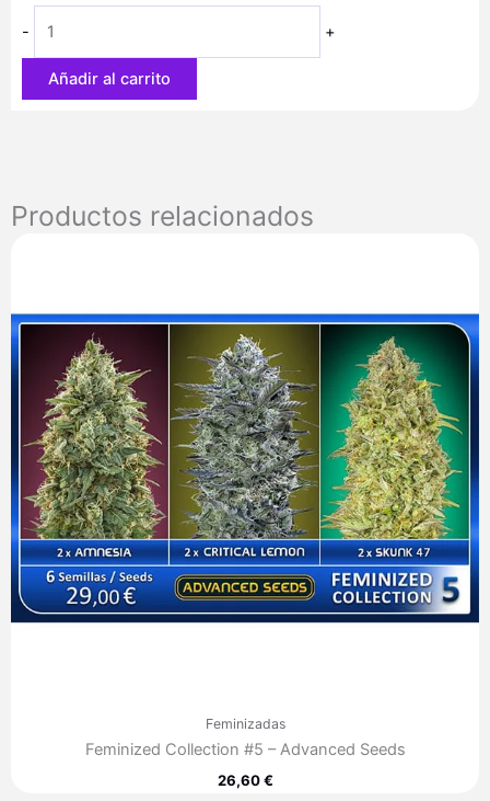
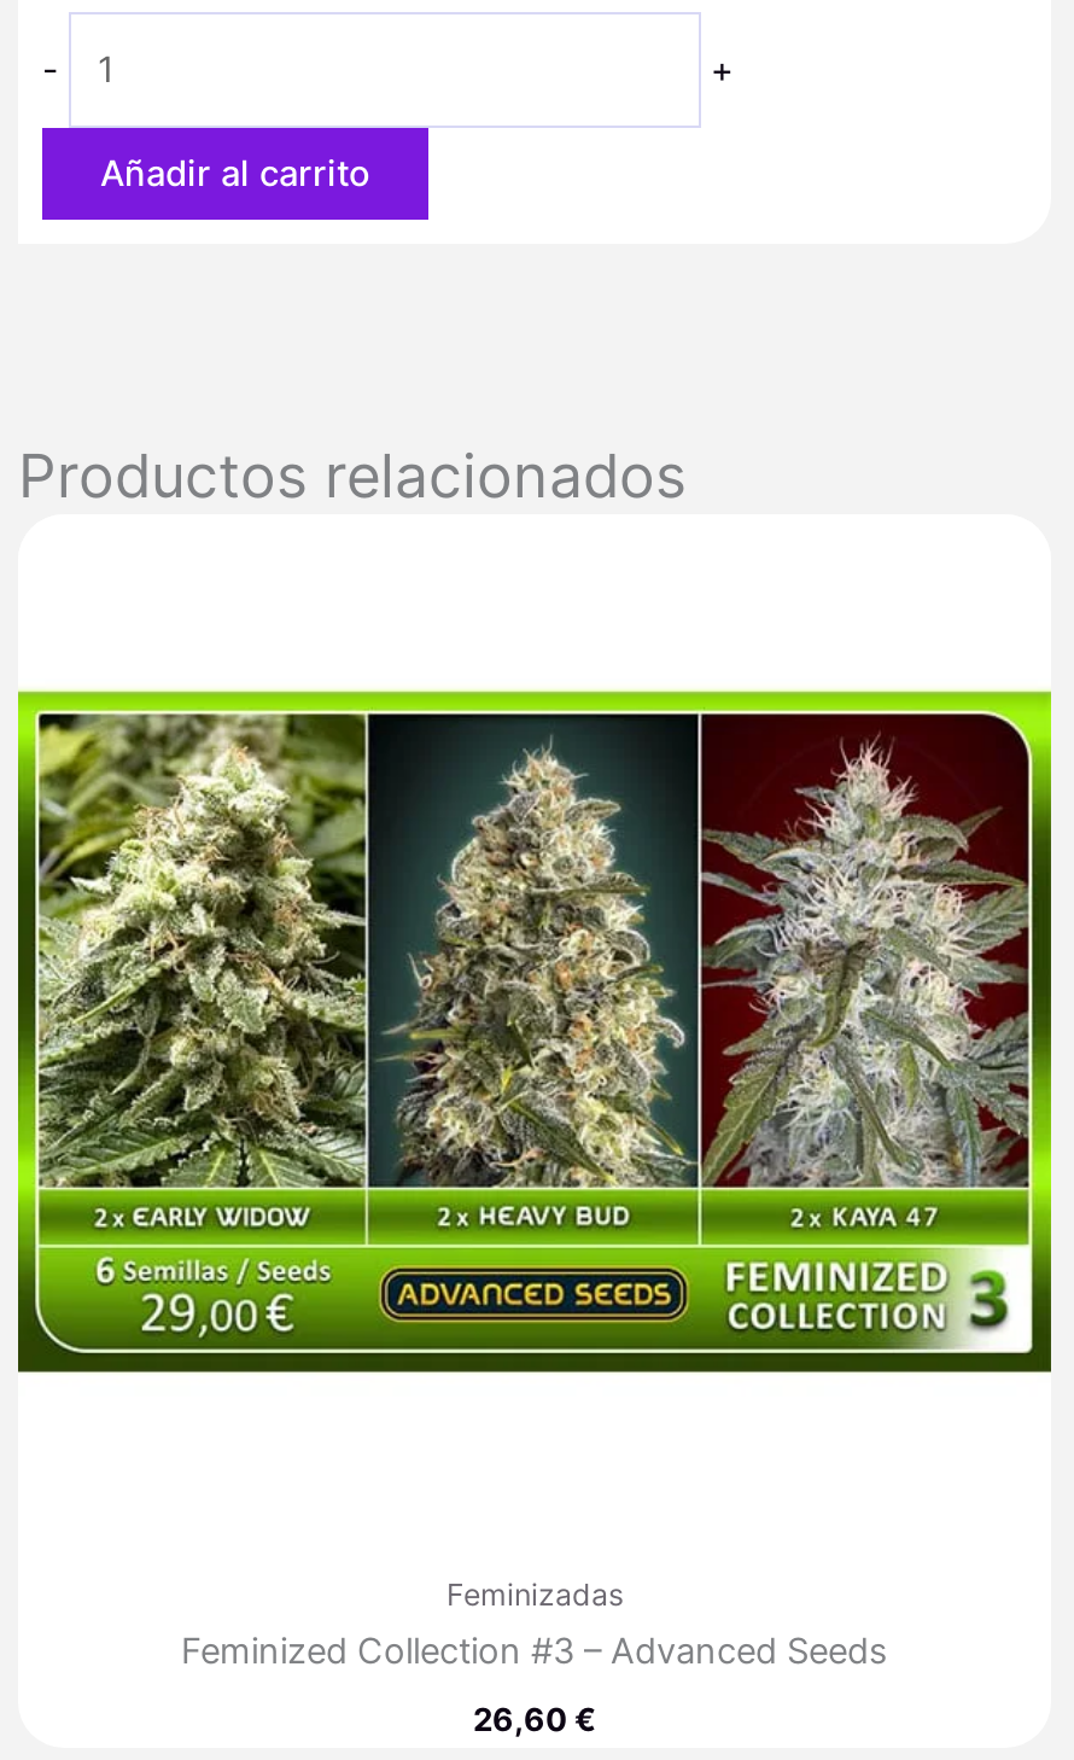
- [image]
+ [image]

- Feminized Collection #5 – Advanced Seeds
+ Feminized Collection #3 – Advanced Seeds
